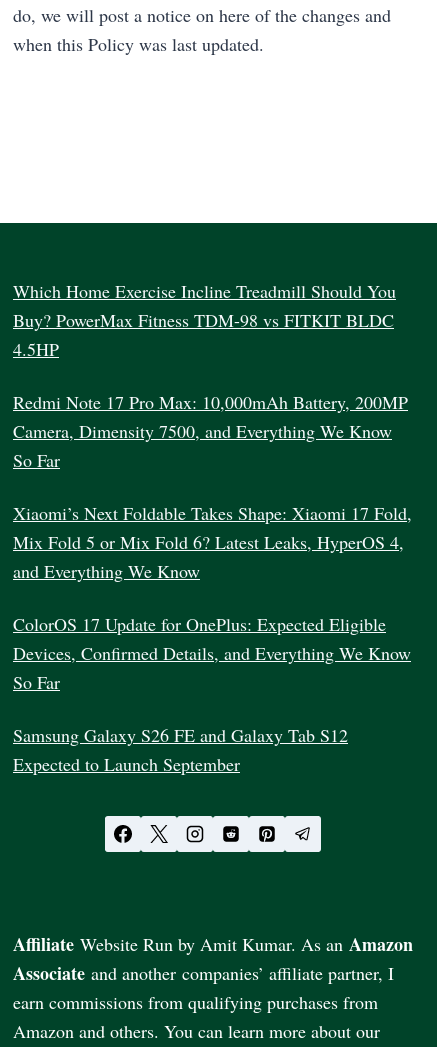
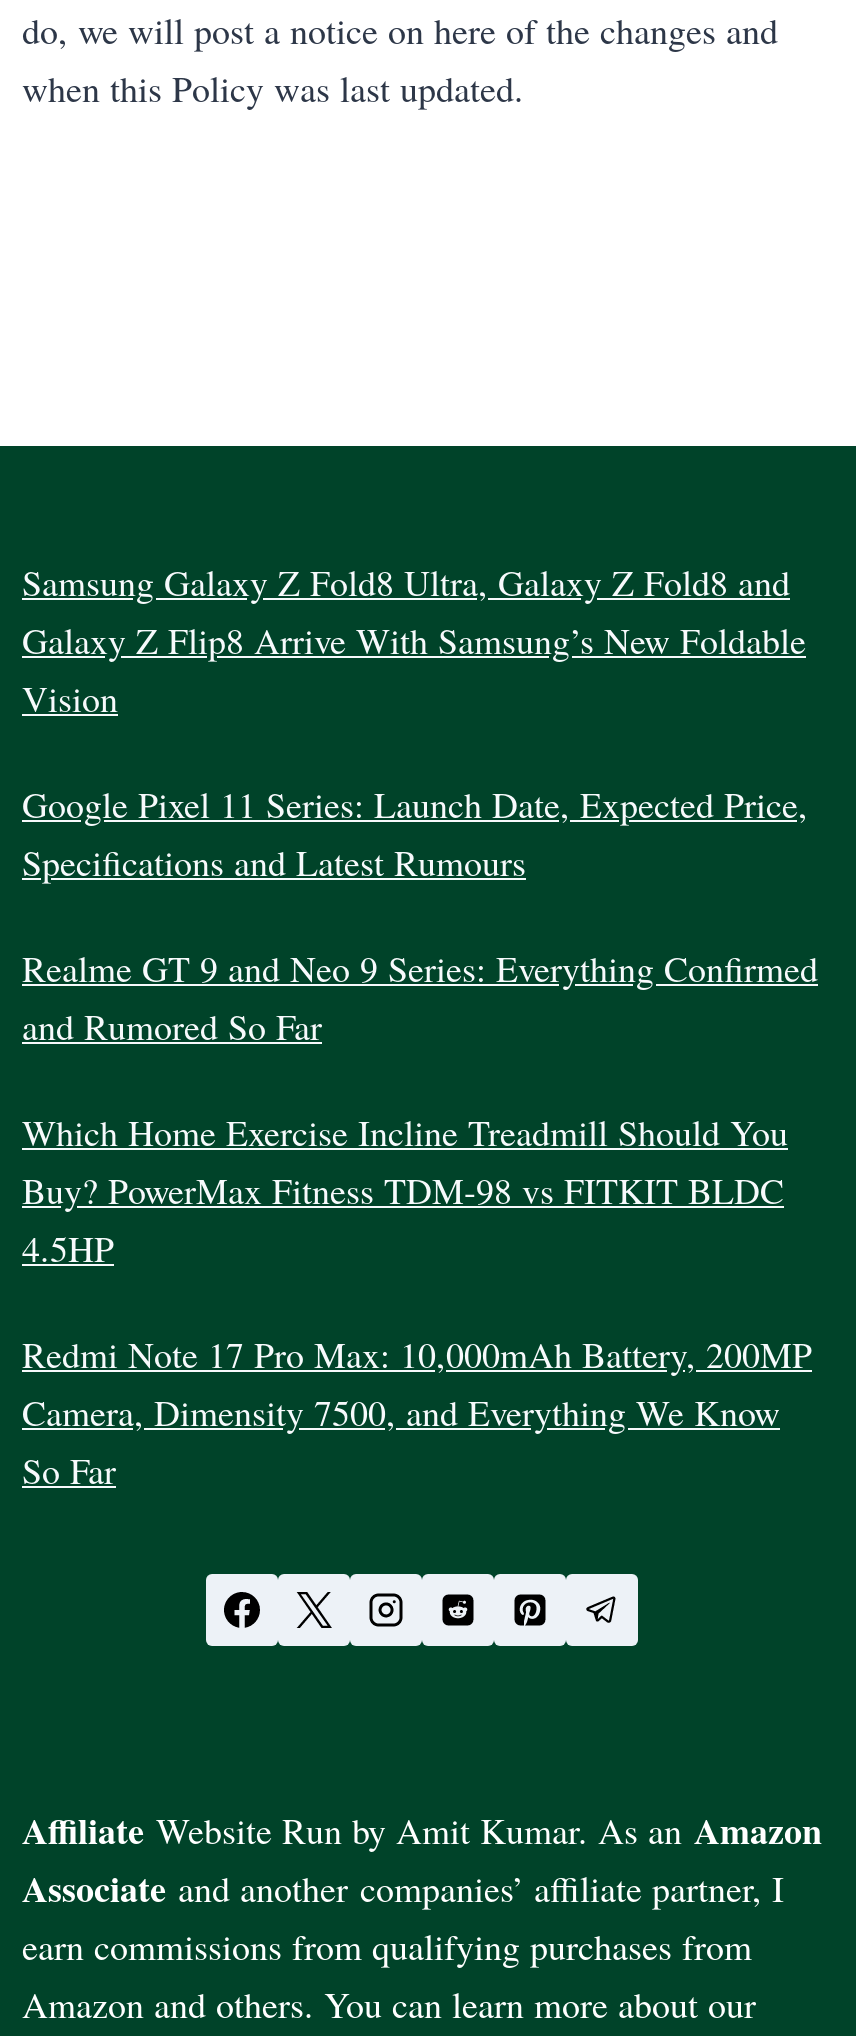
+ Samsung Galaxy Z Fold8 Ultra, Galaxy Z Fold8 and
+ Galaxy Z Flip8 Arrive With Samsung’s New Foldable
+ Vision
+ Google Pixel 11 Series: Launch Date, Expected Price,
+ Specifications and Latest Rumours
+ Realme GT 9 and Neo 9 Series: Everything Confirmed
+ and Rumored So Far

moved down: Which Home Exercise Incline Treadmill Should You | Buy? PowerMax Fitness TDM-98 vs FITKIT BLDC | 4.5HP | Redmi Note 17 Pro Max: 10,000mAh Battery, 200MP | Camera, Dimensity 7500, and Everything We Know | So Far

- Xiaomi’s Next Foldable Takes Shape: Xiaomi 17 Fold,
- Mix Fold 5 or Mix Fold 6? Latest Leaks, HyperOS 4,
- and Everything We Know
- ColorOS 17 Update for OnePlus: Expected Eligible
- Devices, Confirmed Details, and Everything We Know
- So Far
- Samsung Galaxy S26 FE and Galaxy Tab S12
- Expected to Launch September
